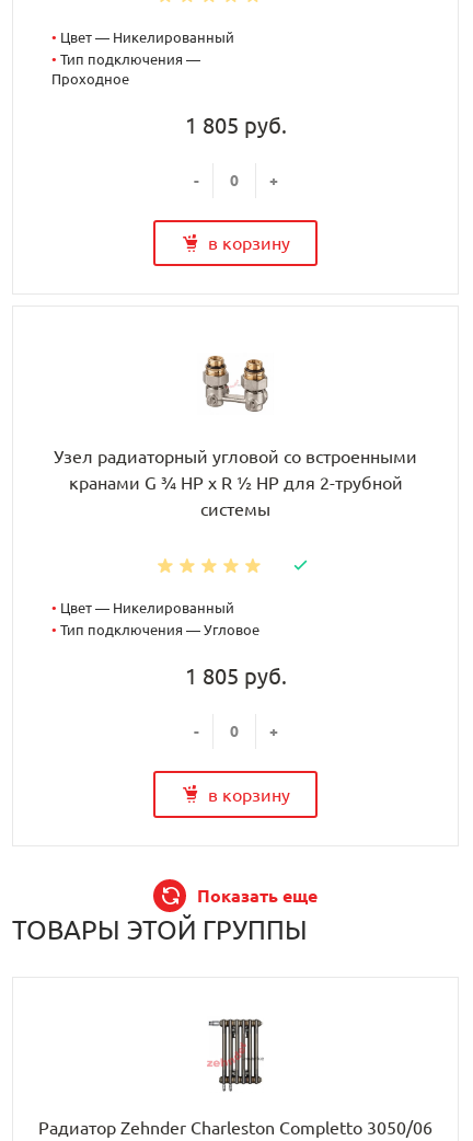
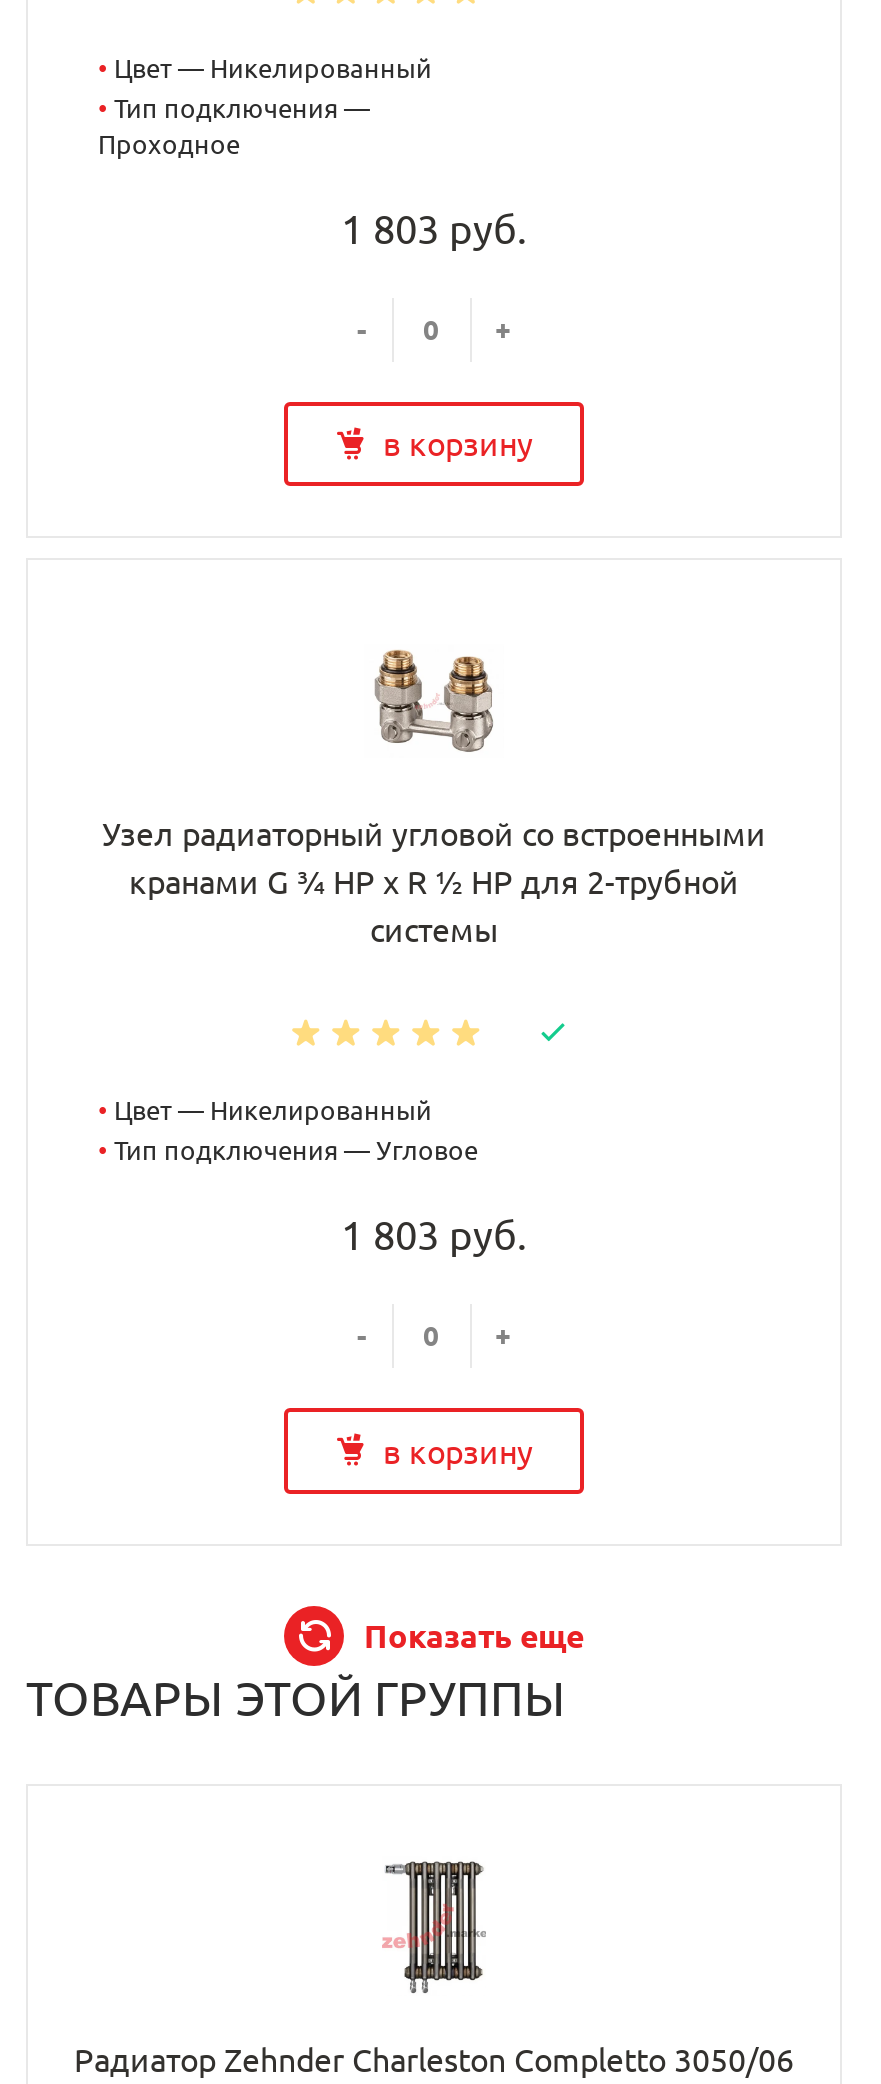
- 1 805 руб.
+ 1 803 руб.

- 1 805 руб.
+ 1 803 руб.
